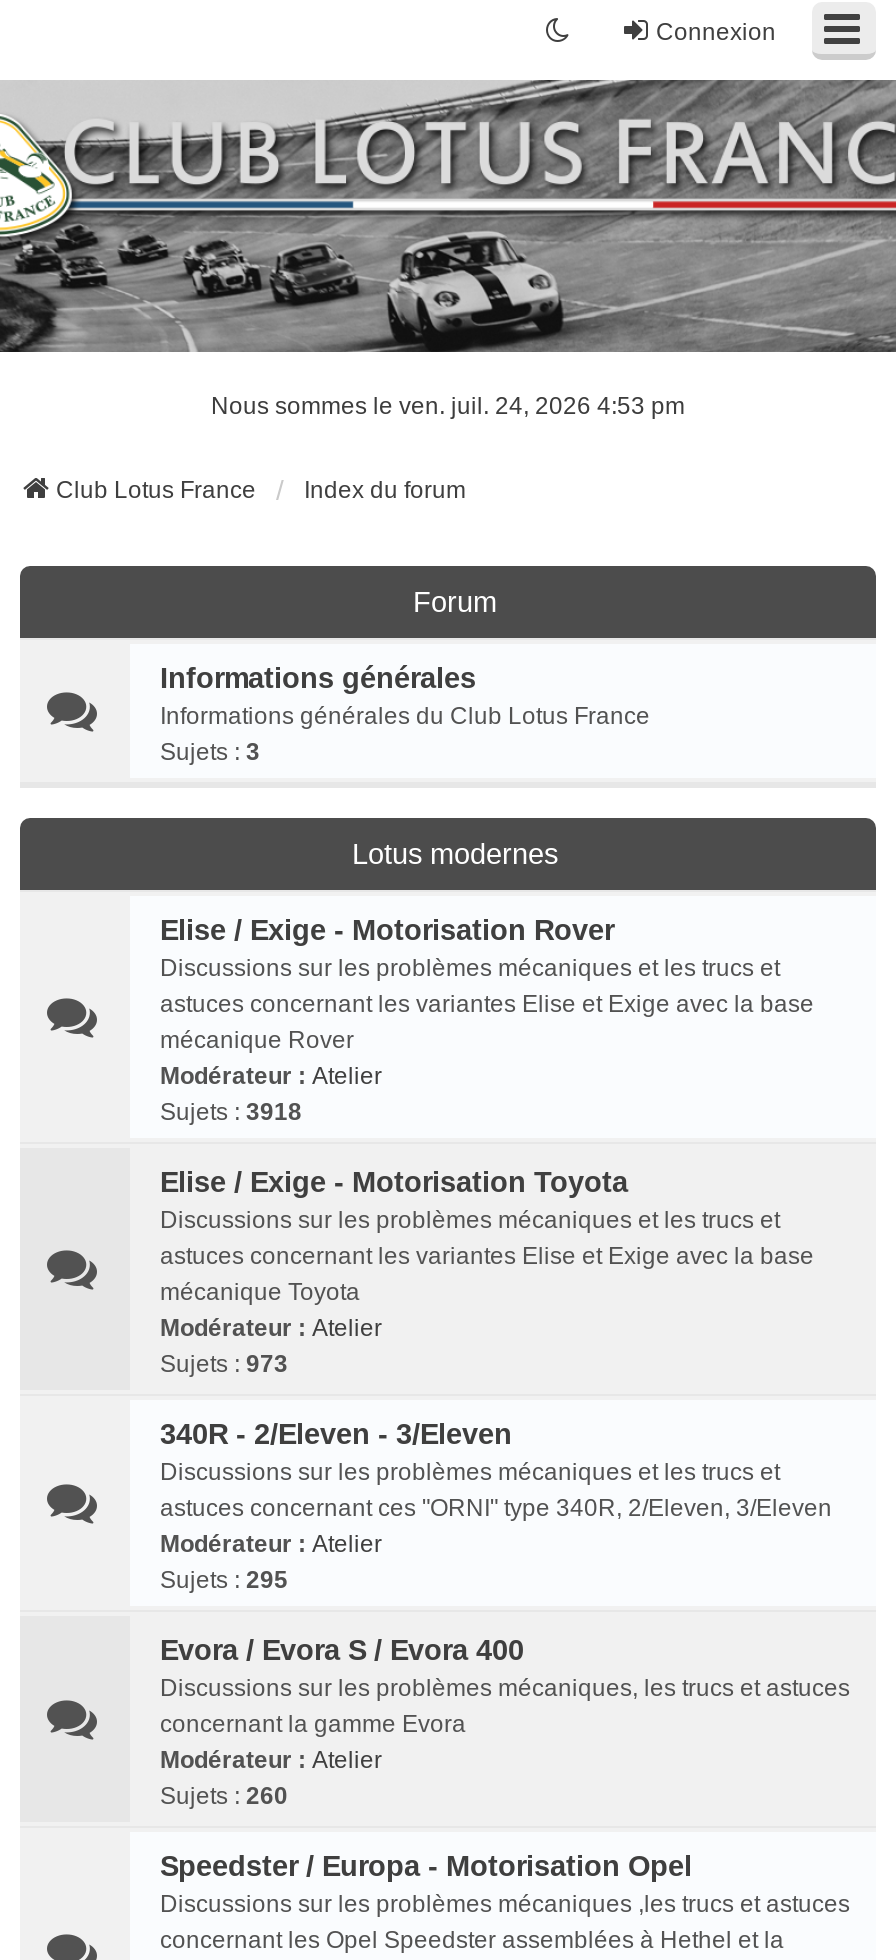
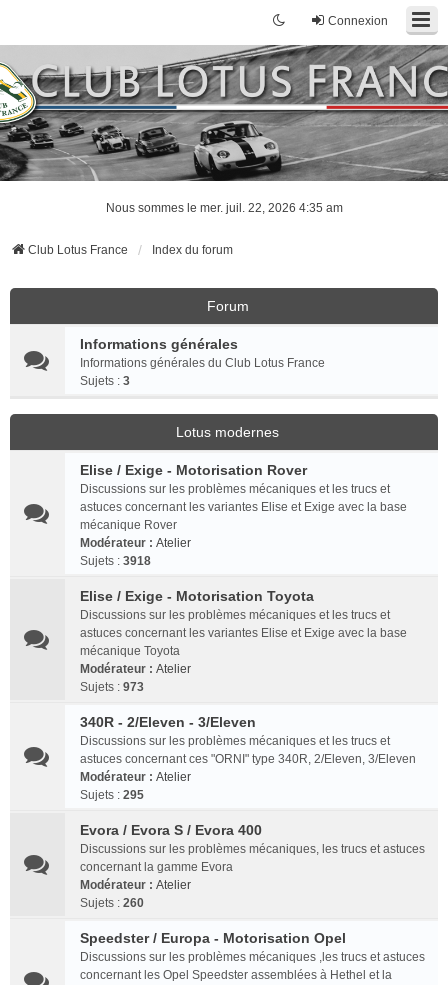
- Nous sommes le ven. juil. 24, 2026 4:53 pm
+ Nous sommes le mer. juil. 22, 2026 4:35 am
